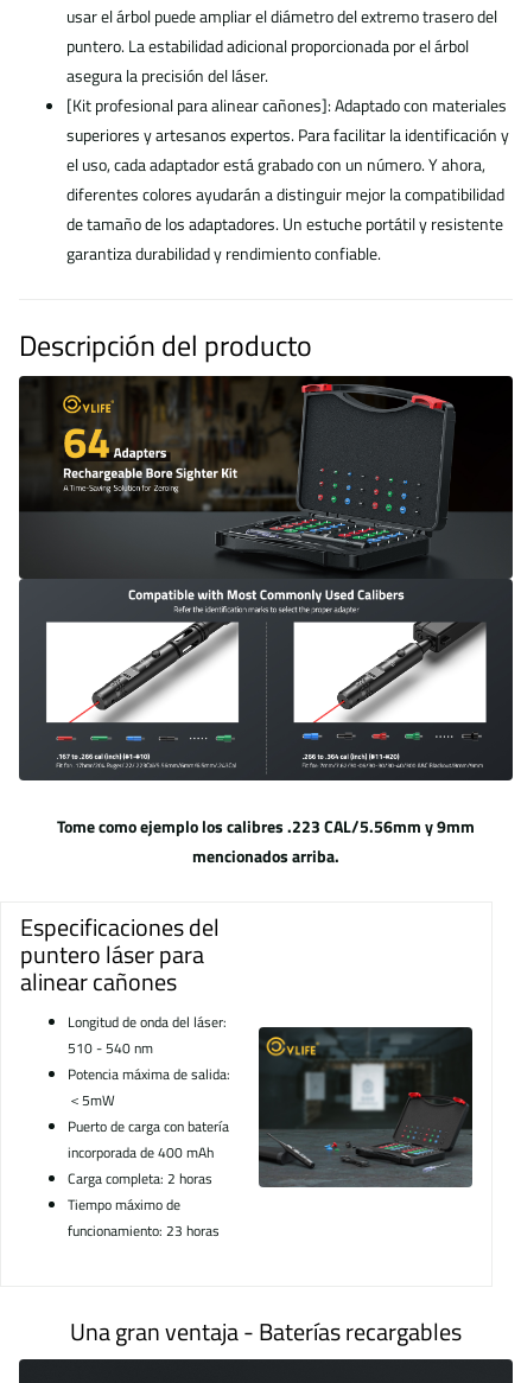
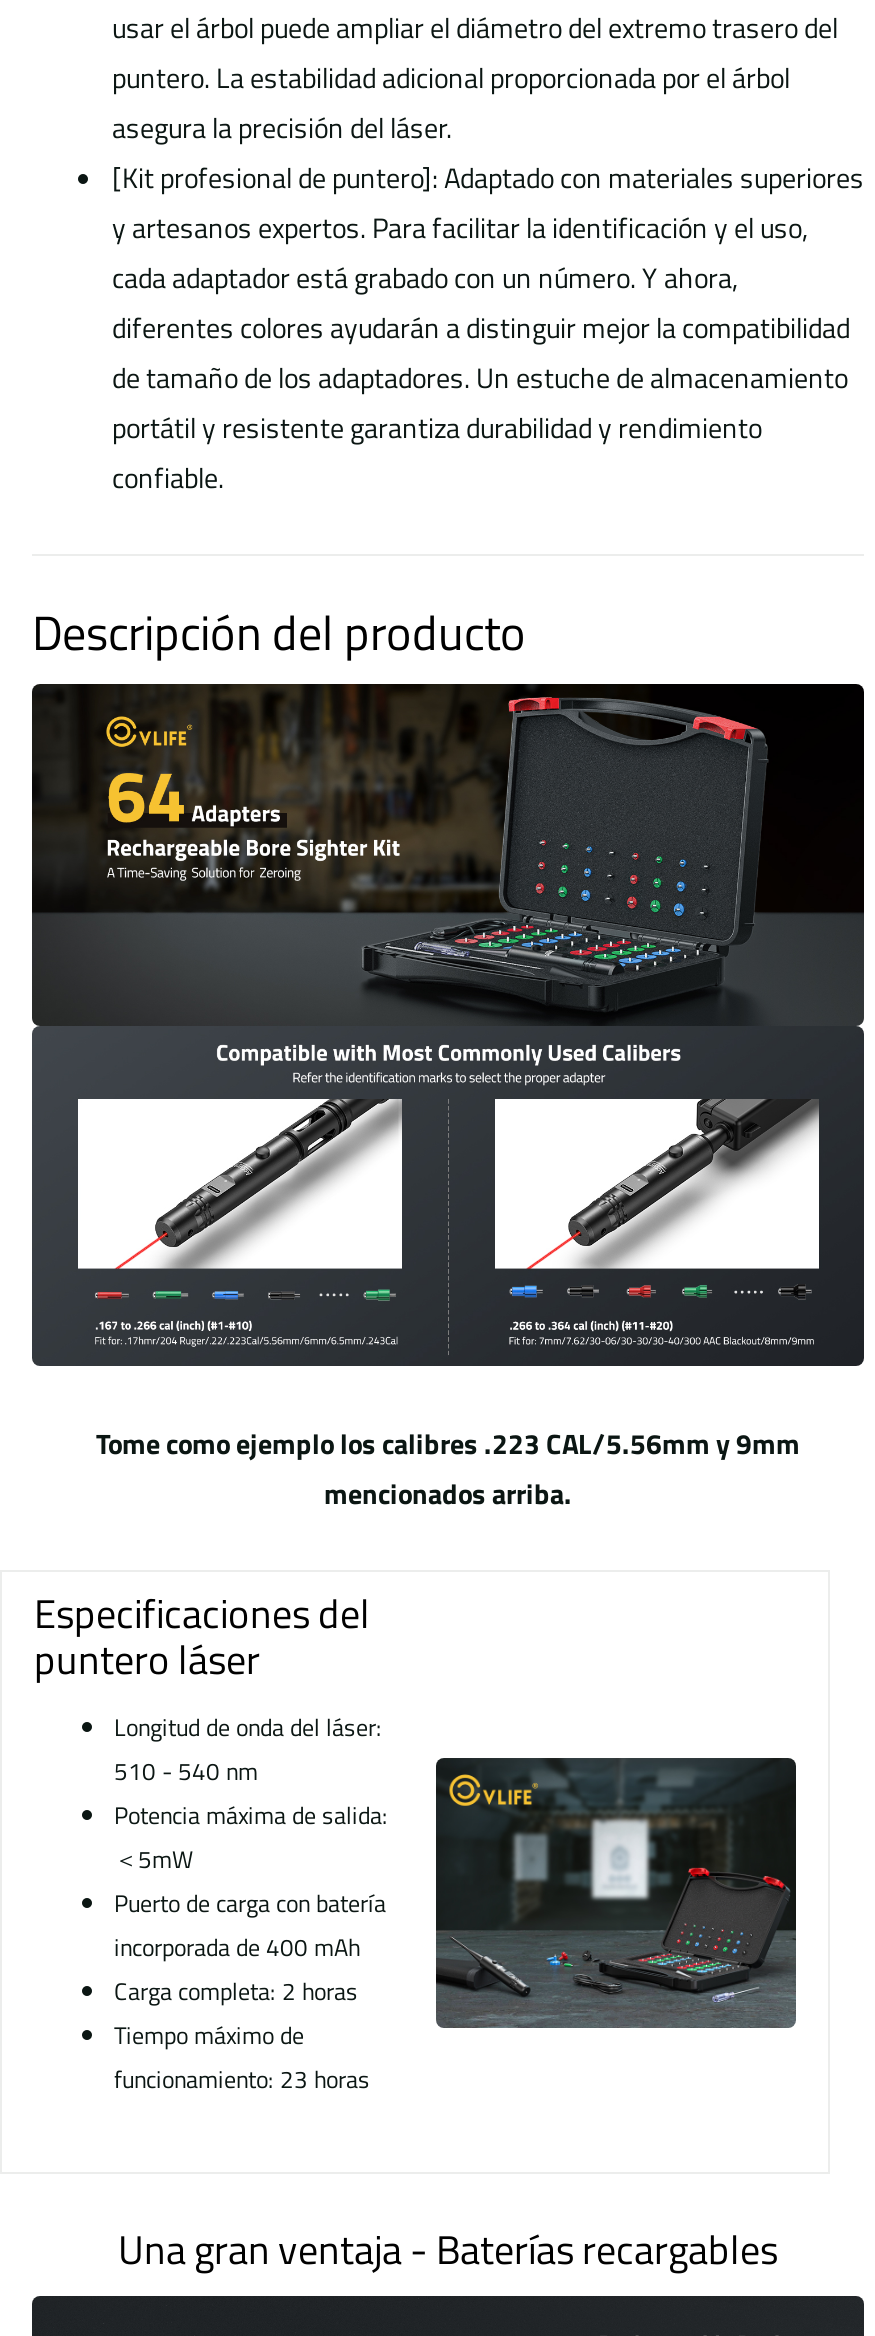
- [Kit profesional para alinear cañones]: Adaptado con materiales
- superiores y artesanos expertos. Para facilitar la identificación y
- el uso, cada adaptador está grabado con un número. Y ahora,
+ [Kit profesional de puntero]: Adaptado con materiales superiores
+ y artesanos expertos. Para facilitar la identificación y el uso,
+ cada adaptador está grabado con un número. Y ahora,

- de tamaño de los adaptadores. Un estuche portátil y resistente
- garantiza durabilidad y rendimiento confiable.
+ de tamaño de los adaptadores. Un estuche de almacenamiento
+ portátil y resistente garantiza durabilidad y rendimiento
+ confiable.

moved down: [image] | Descripción del producto | Tome como ejemplo los calibres .223 CAL/5.56mm y 9mm | mencionados arriba. | Especificaciones del

- puntero láser para
- alinear cañones
+ puntero láser

- [image]
+ [image]
